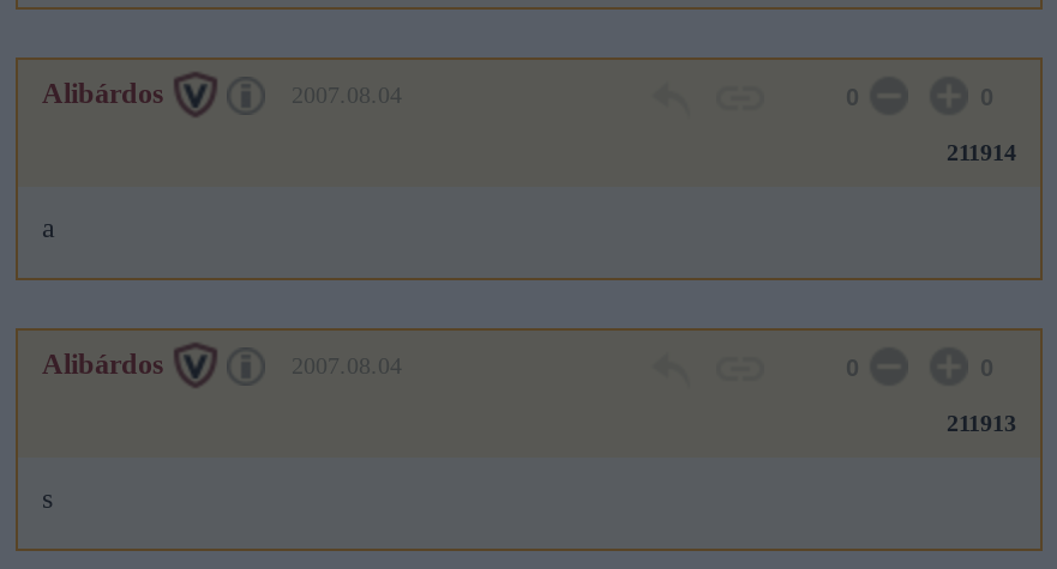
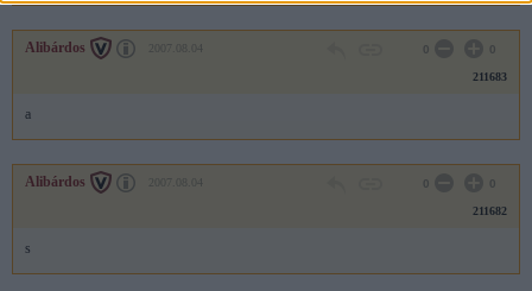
- 211914
+ 211683

- 211913
+ 211682
